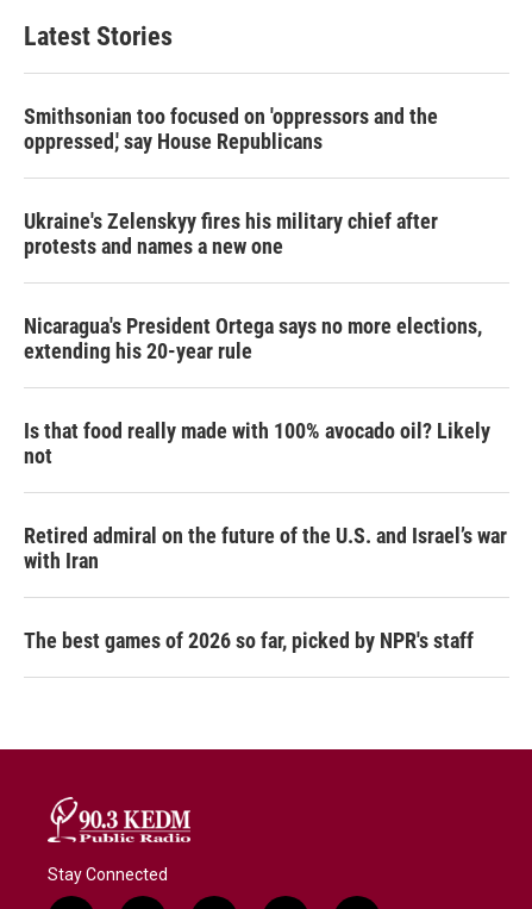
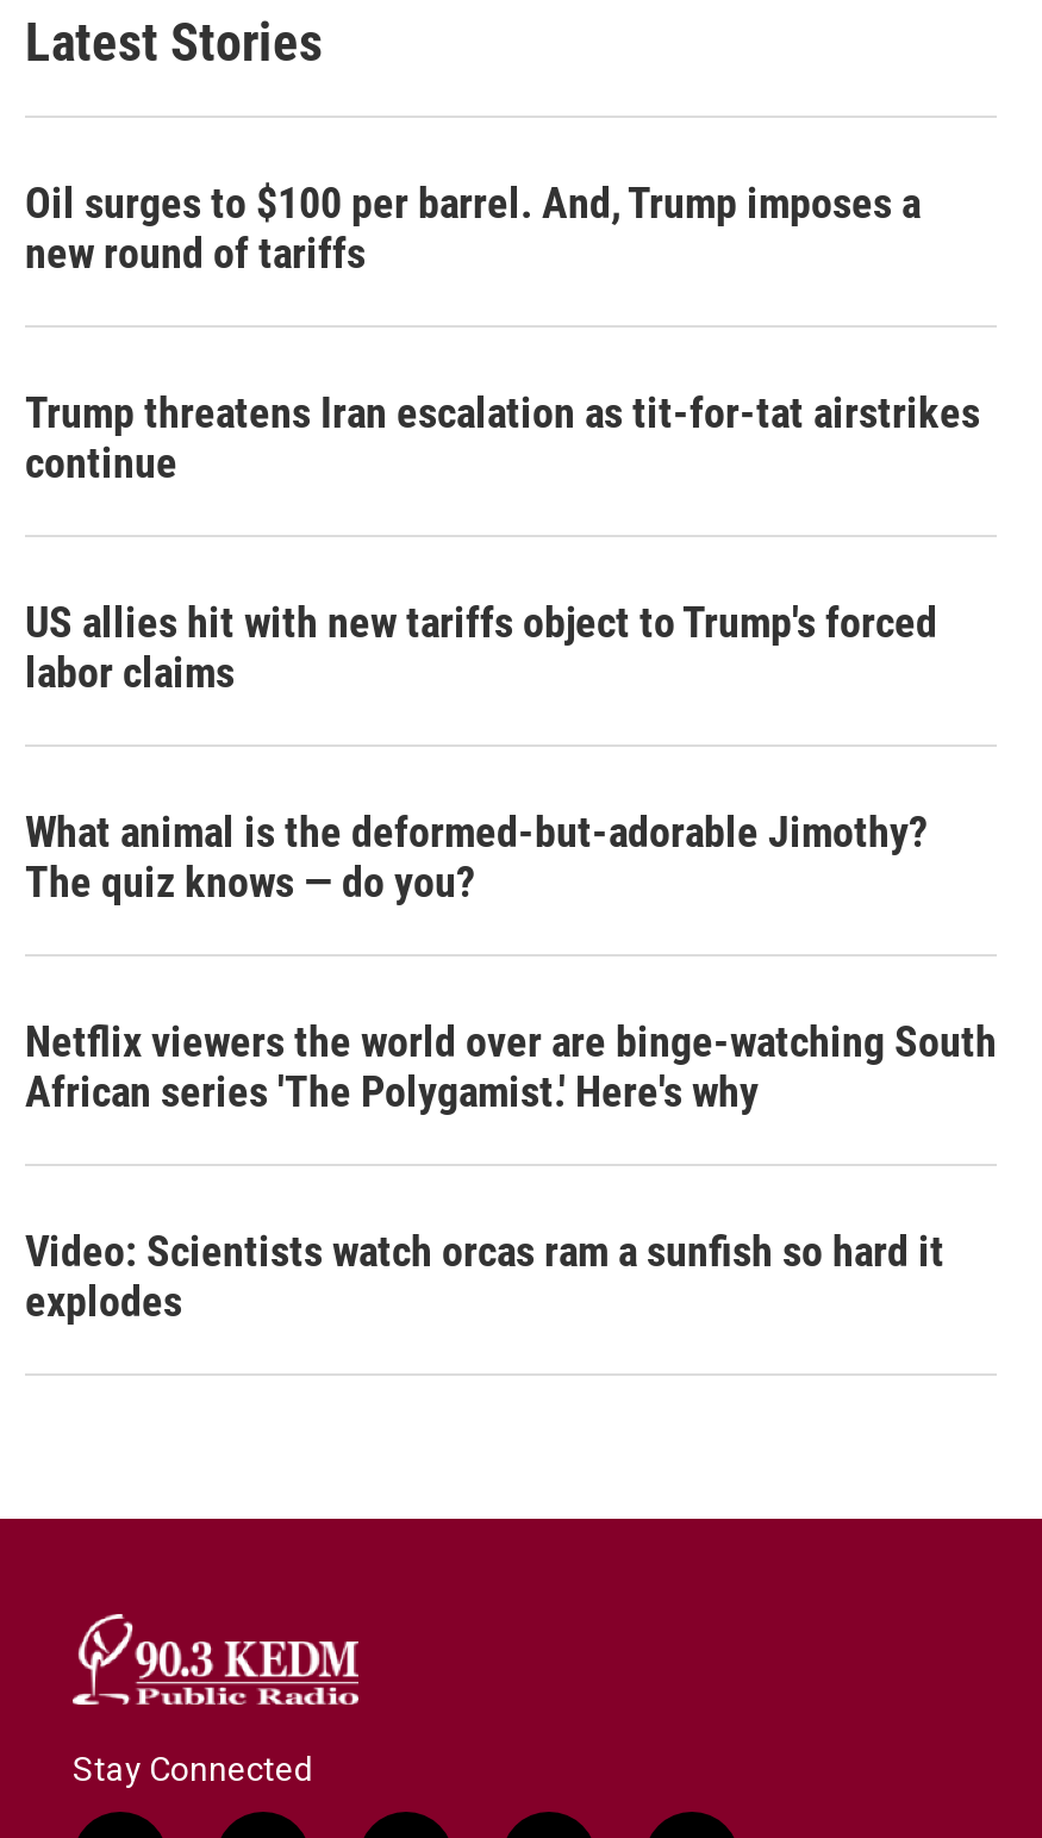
- Smithsonian too focused on 'oppressors and the
- oppressed,' say House Republicans
+ Oil surges to $100 per barrel. And, Trump imposes a
+ new round of tariffs

- Ukraine's Zelenskyy fires his military chief after
- protests and names a new one
+ Trump threatens Iran escalation as tit-for-tat airstrikes
+ continue

- Nicaragua's President Ortega says no more elections,
- extending his 20-year rule
+ US allies hit with new tariffs object to Trump's forced
+ labor claims

- Is that food really made with 100% avocado oil? Likely
- not
+ What animal is the deformed-but-adorable Jimothy?
+ The quiz knows — do you?

- Retired admiral on the future of the U.S. and Israel’s war
- with Iran
+ Netflix viewers the world over are binge-watching South
+ African series 'The Polygamist.' Here's why

- The best games of 2026 so far, picked by NPR's staff
+ Video: Scientists watch orcas ram a sunfish so hard it
+ explodes
